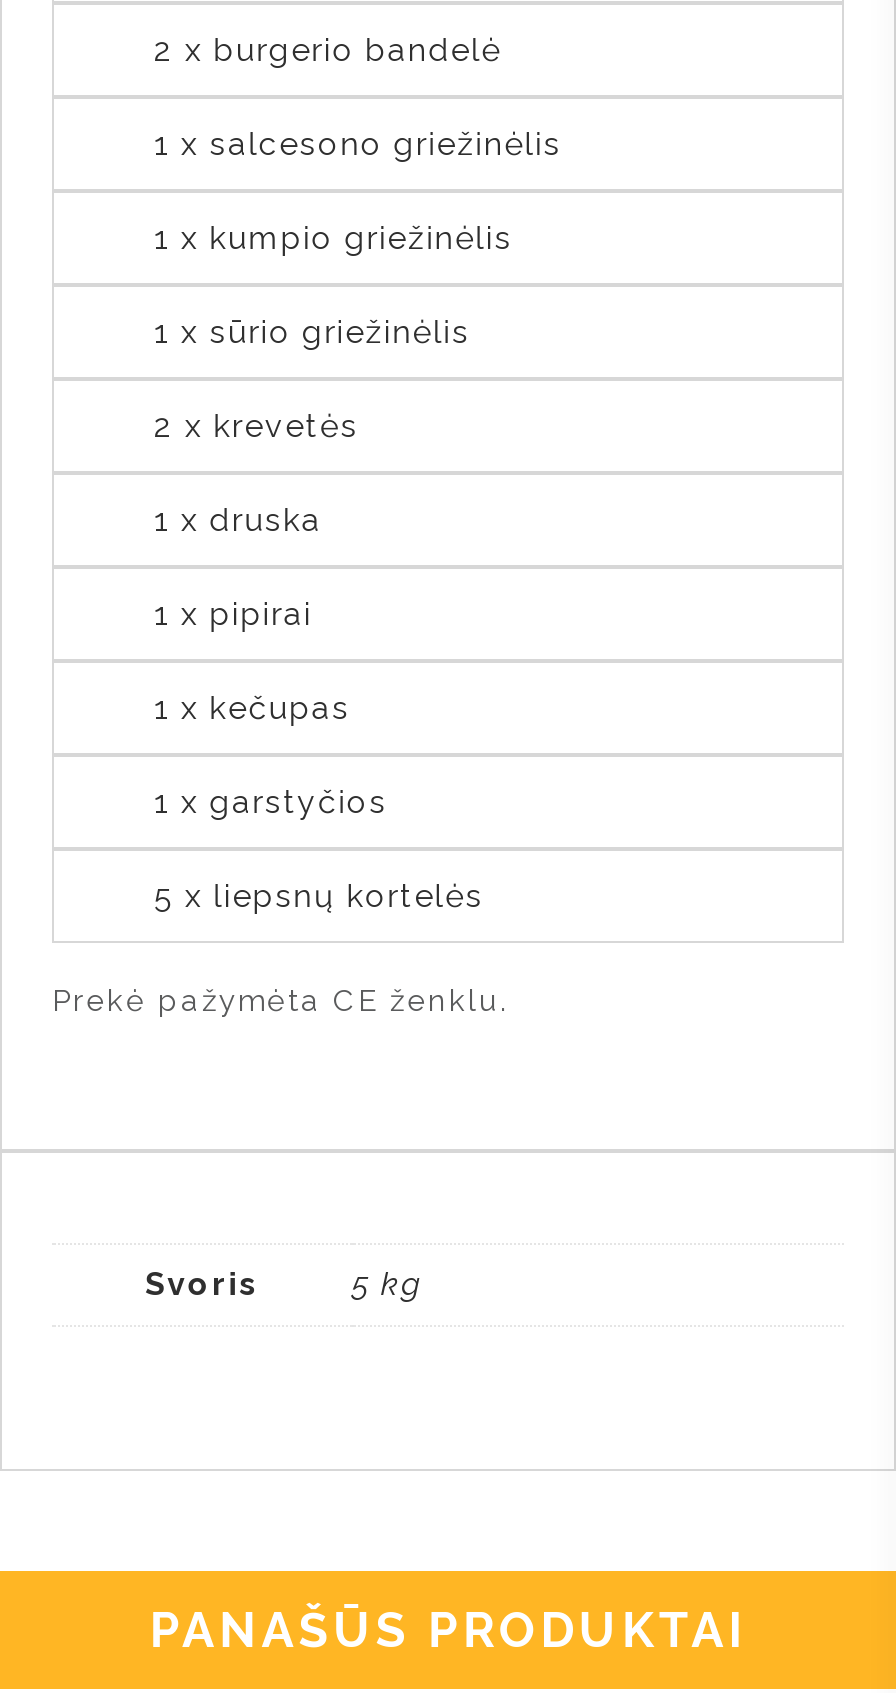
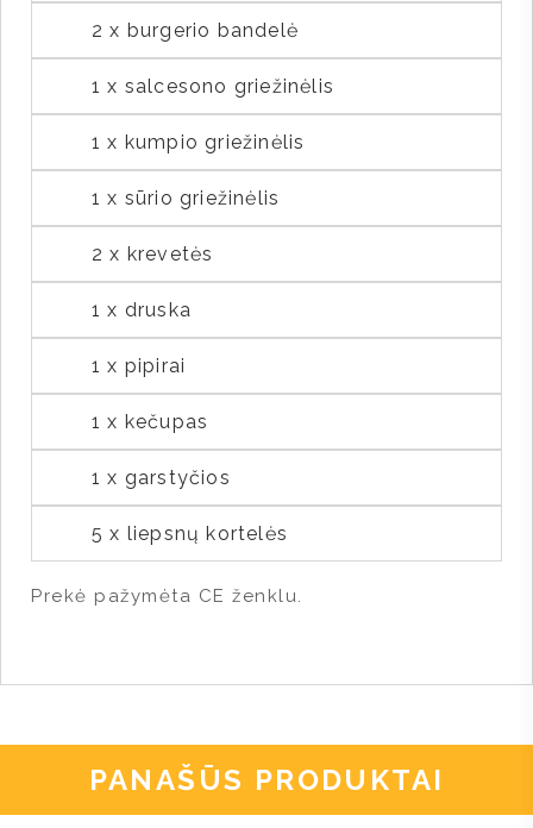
- Svoris
- 5 kg
